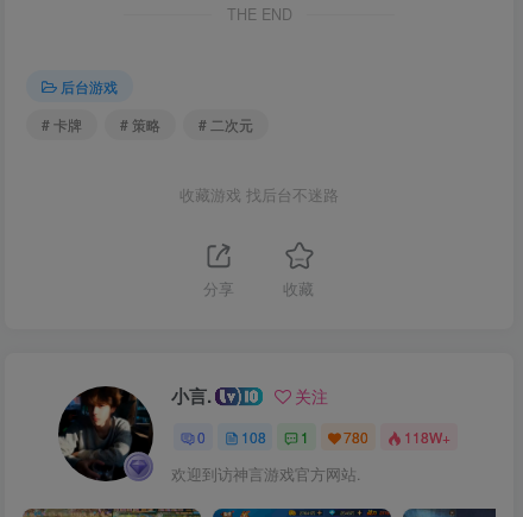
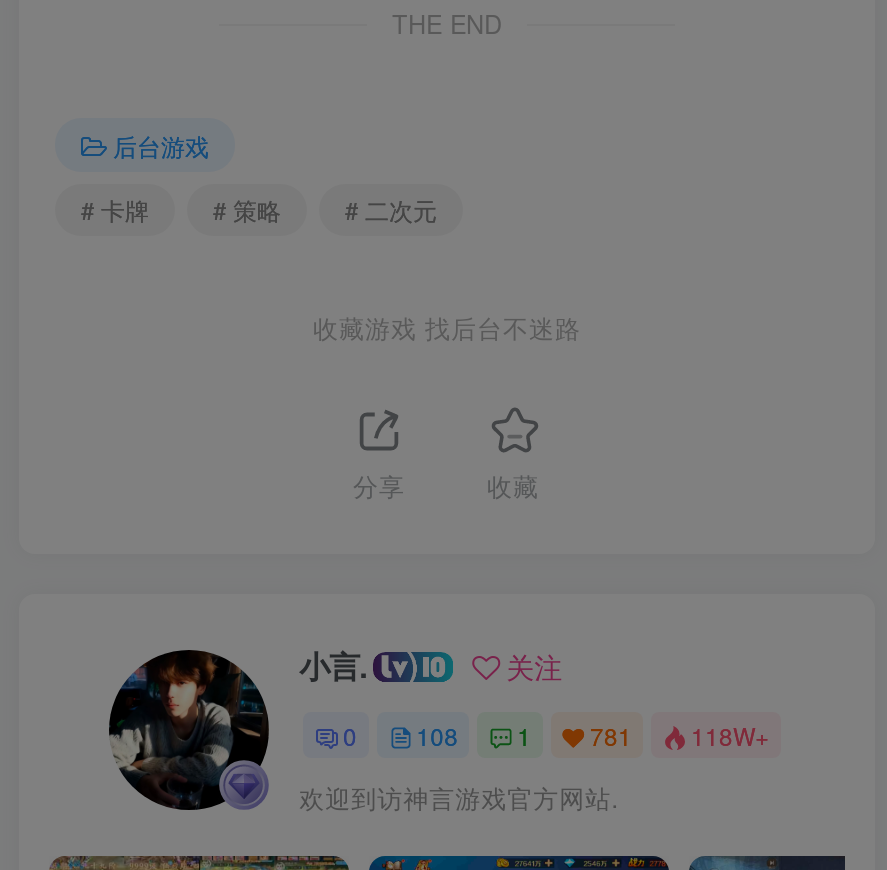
- 0 108 1 780 118W+
+ 0 108 1 781 118W+
